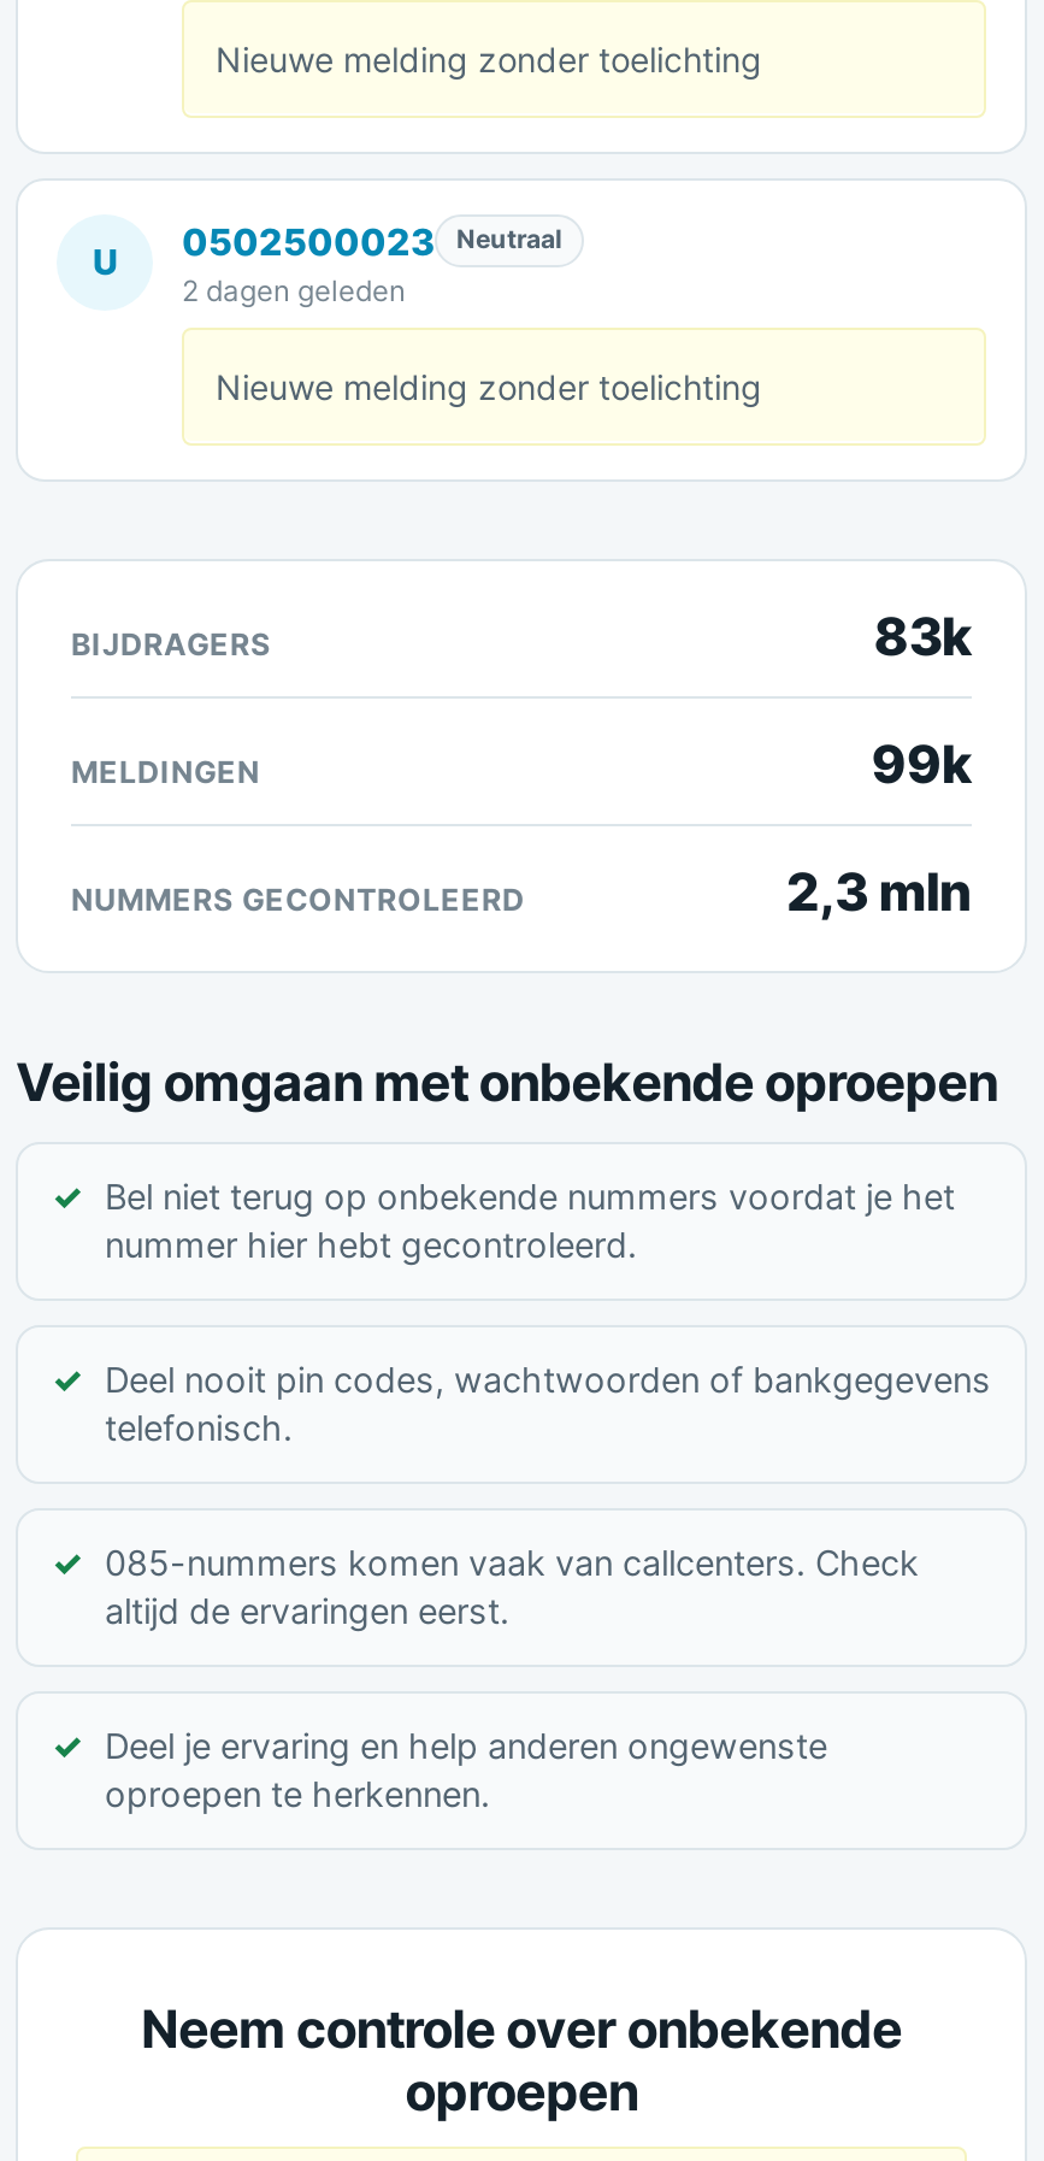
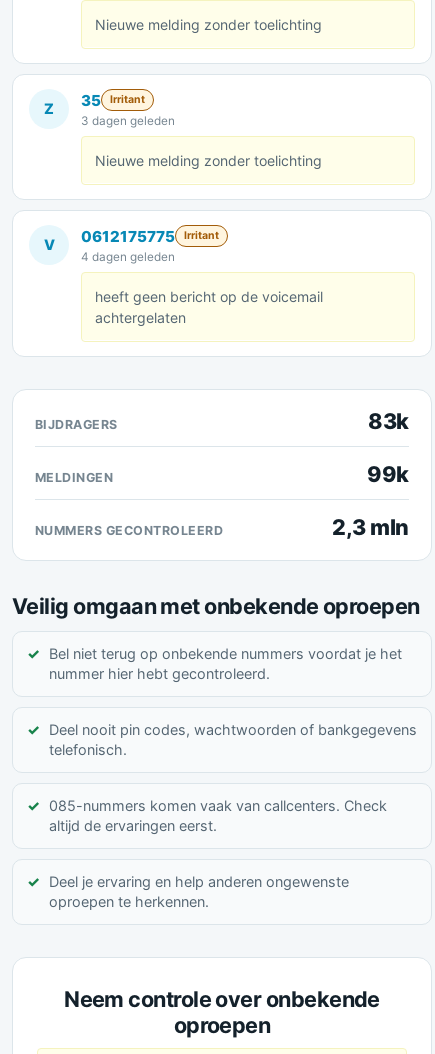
- U
- 0502500023
- Neutraal
+ Z
+ 35
+ Irritant

- 2 dagen geleden
+ 3 dagen geleden

+ V
+ 0612175775
+ Irritant
+ 4 dagen geleden
+ heeft geen bericht op de voicemail
+ achtergelaten
